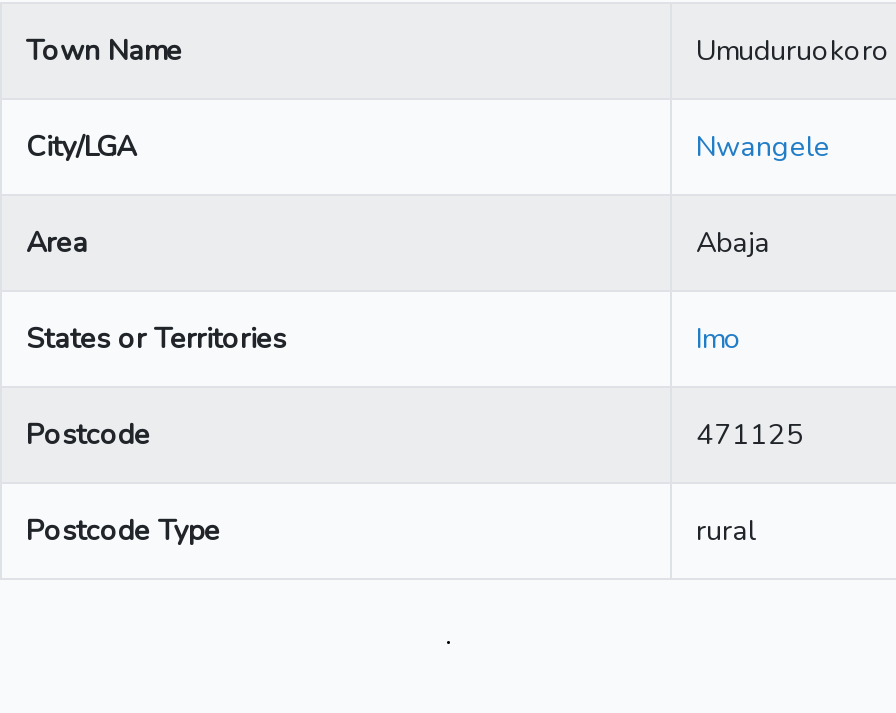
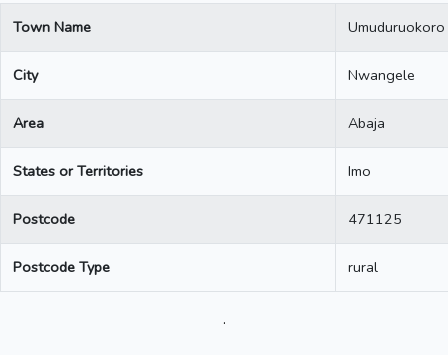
- City/LGA
+ City
